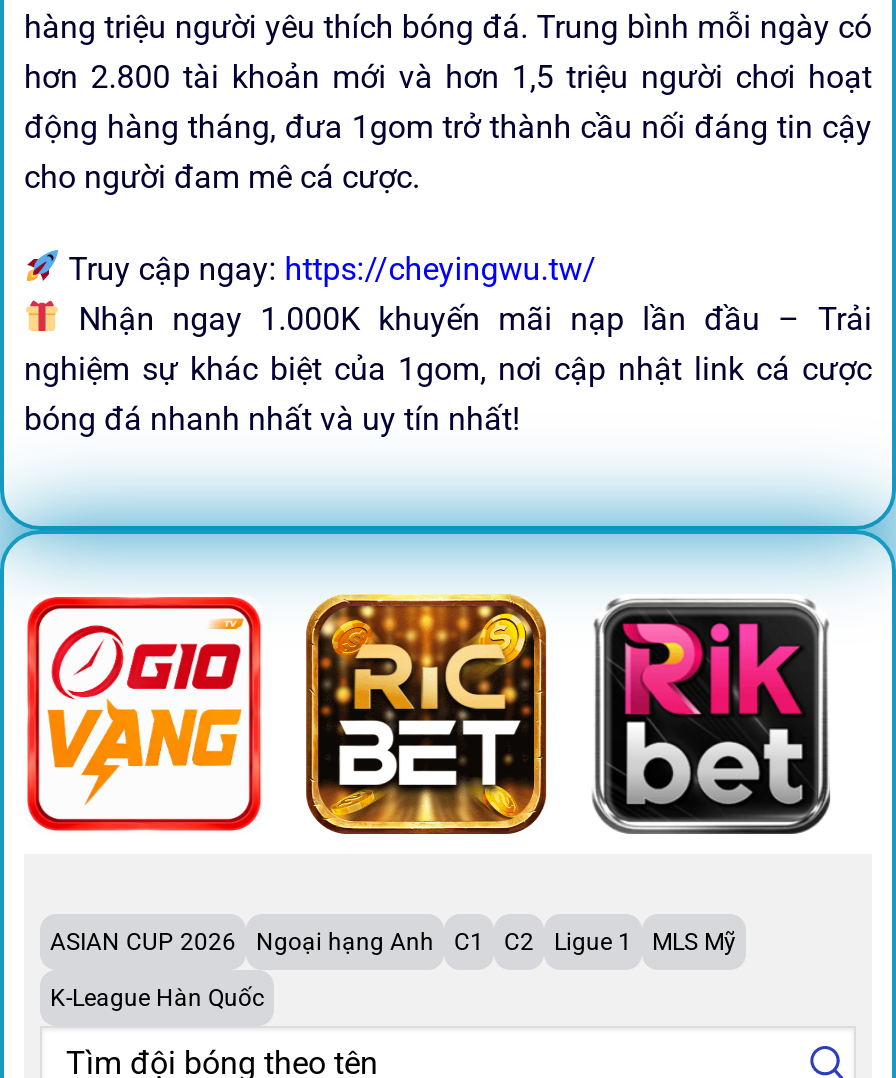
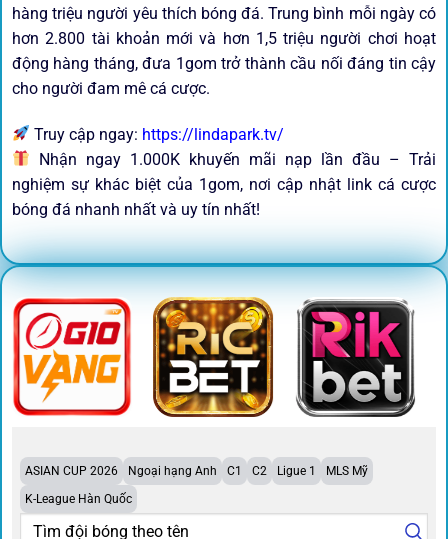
- Truy cập ngay: https://cheyingwu.tw/
+ Truy cập ngay: https://lindapark.tv/
